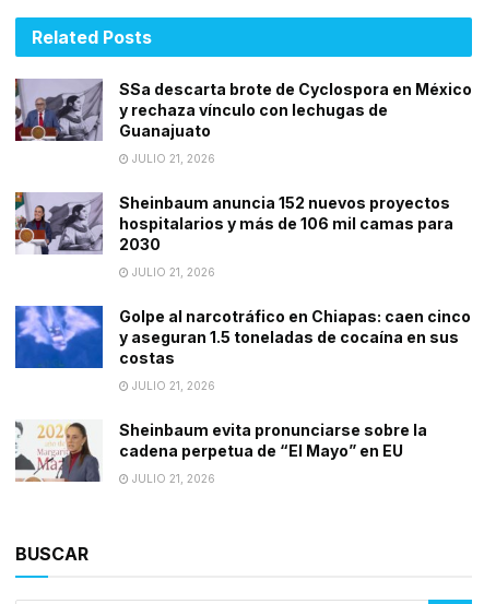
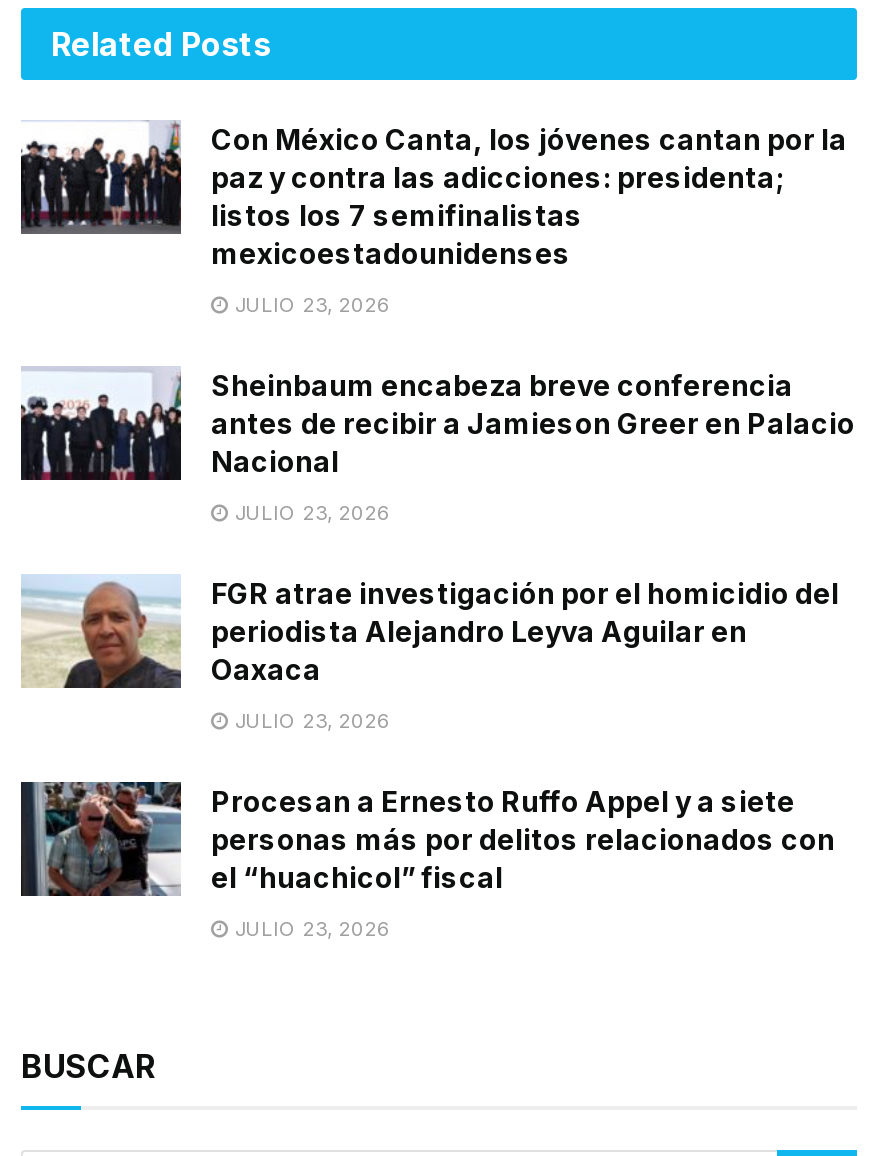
- [image]
- SSa descarta brote de Cyclospora en México
- y rechaza vínculo con lechugas de
- Guanajuato
+ [image]
+ Con México Canta, los jóvenes cantan por la
+ paz y contra las adicciones: presidenta;
+ listos los 7 semifinalistas
+ mexicoestadounidenses

- JULIO 21, 2026
+ JULIO 23, 2026

- [image]
- Sheinbaum anuncia 152 nuevos proyectos
- hospitalarios y más de 106 mil camas para
- 2030
+ [image]
+ Sheinbaum encabeza breve conferencia
+ antes de recibir a Jamieson Greer en Palacio
+ Nacional

- JULIO 21, 2026
+ JULIO 23, 2026

- [image]
- Golpe al narcotráfico en Chiapas: caen cinco
- y aseguran 1.5 toneladas de cocaína en sus
- costas
+ [image]
+ FGR atrae investigación por el homicidio del
+ periodista Alejandro Leyva Aguilar en
+ Oaxaca

- JULIO 21, 2026
+ JULIO 23, 2026

- [image]
- Sheinbaum evita pronunciarse sobre la
- cadena perpetua de “El Mayo” en EU
+ [image]
+ Procesan a Ernesto Ruffo Appel y a siete
+ personas más por delitos relacionados con
+ el “huachicol” fiscal

- JULIO 21, 2026
+ JULIO 23, 2026
